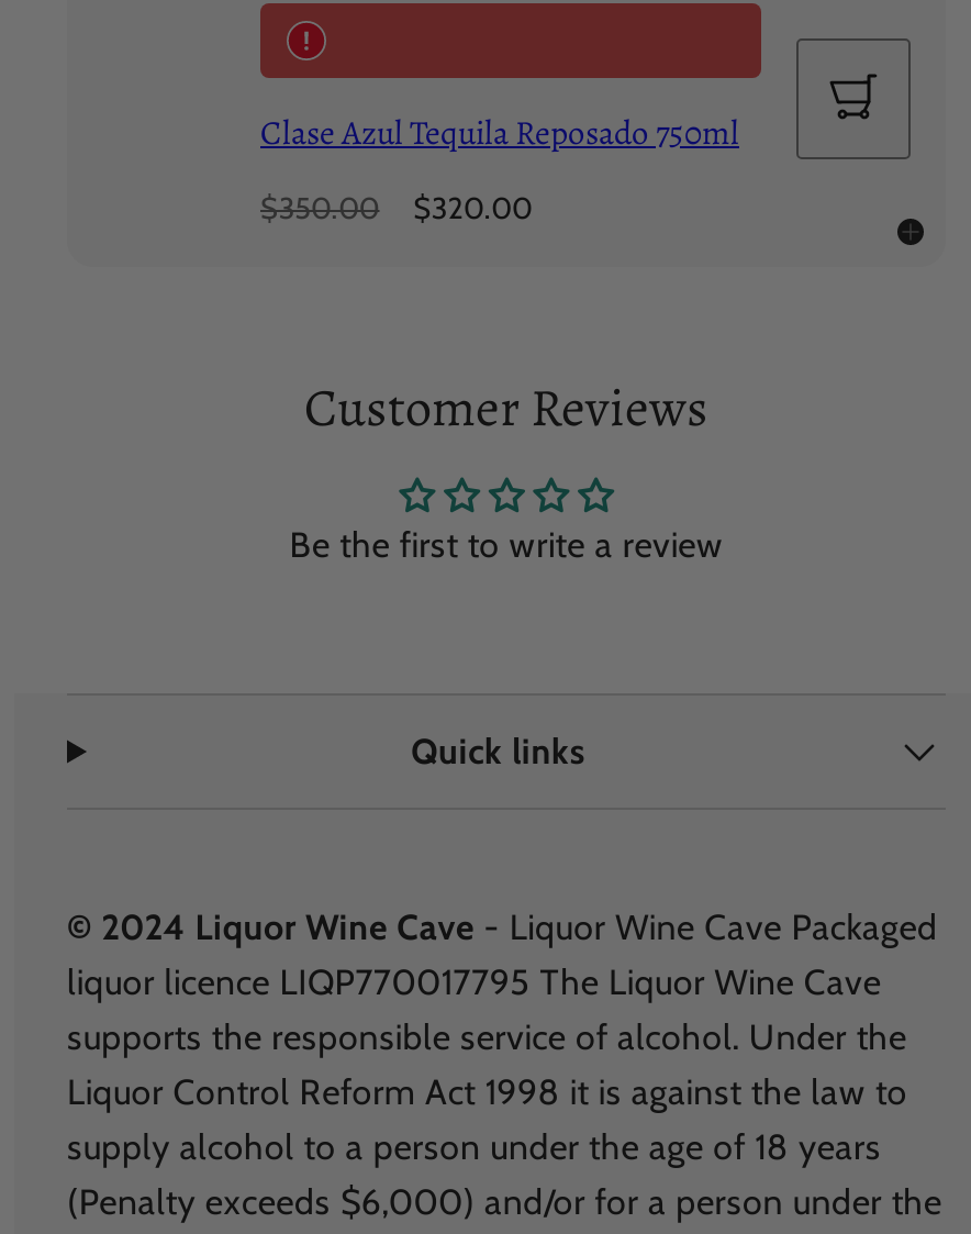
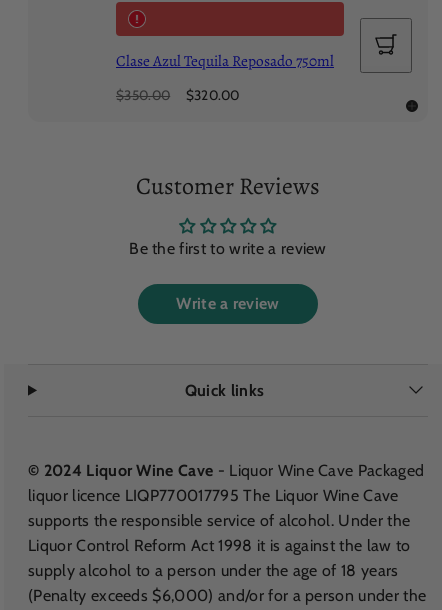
+ Write a review
